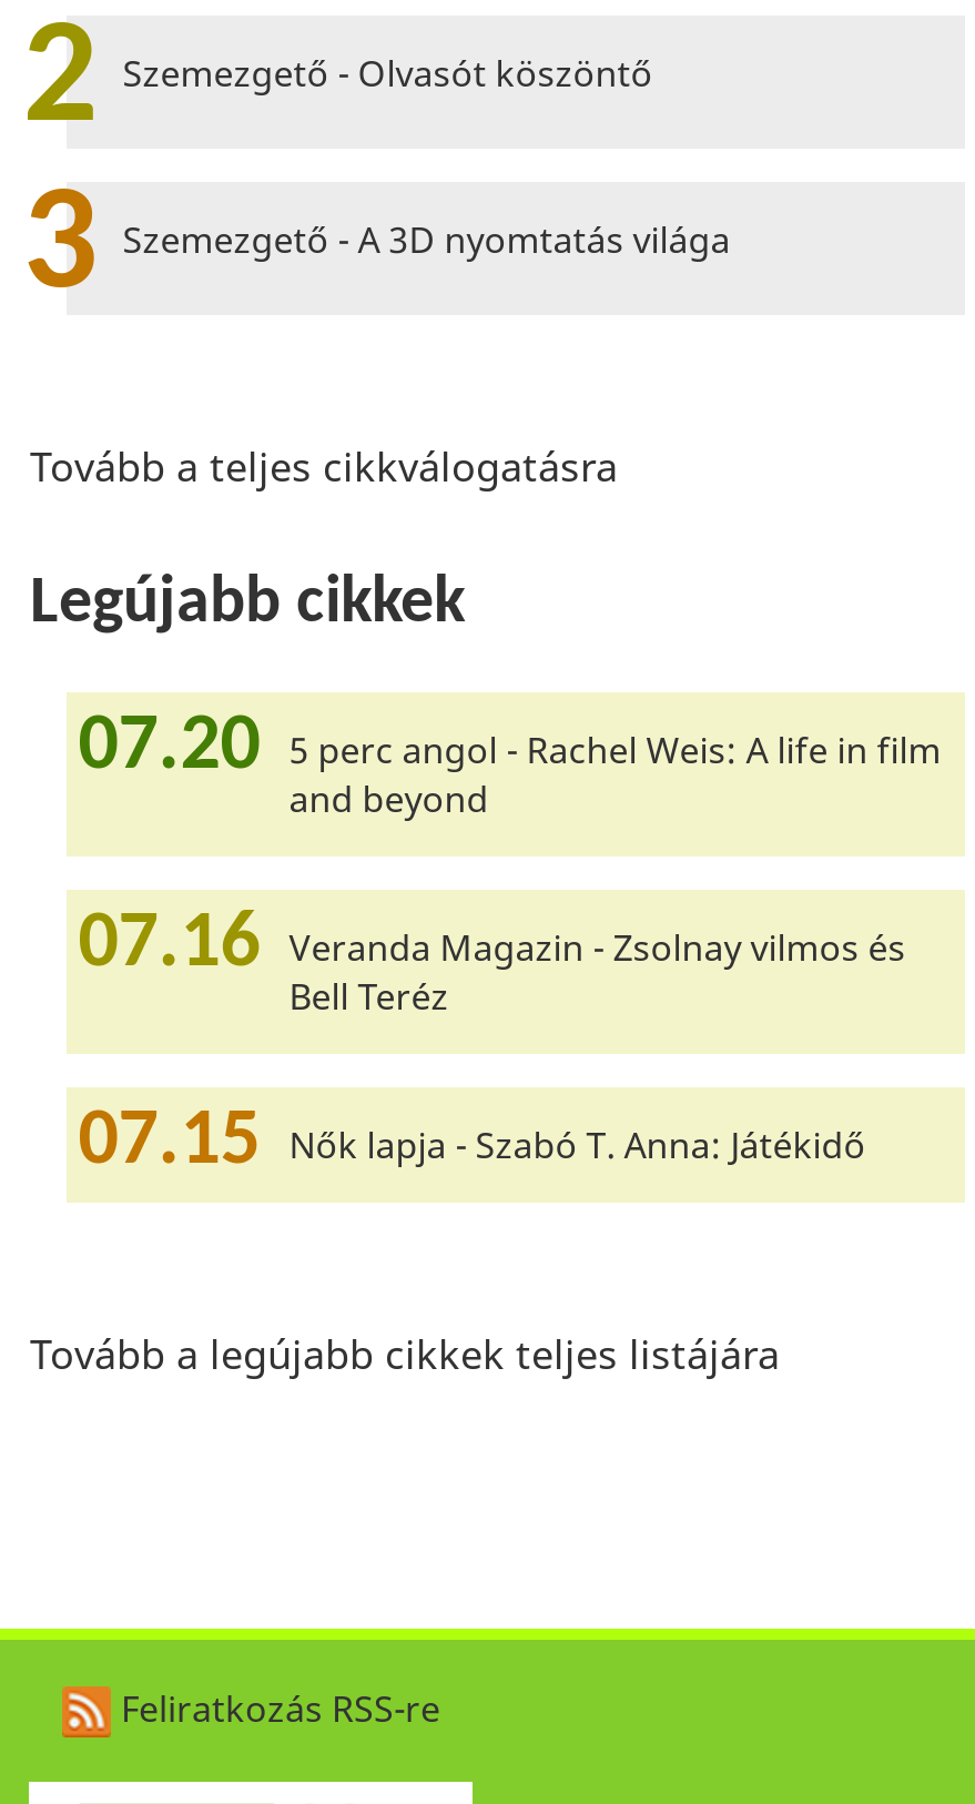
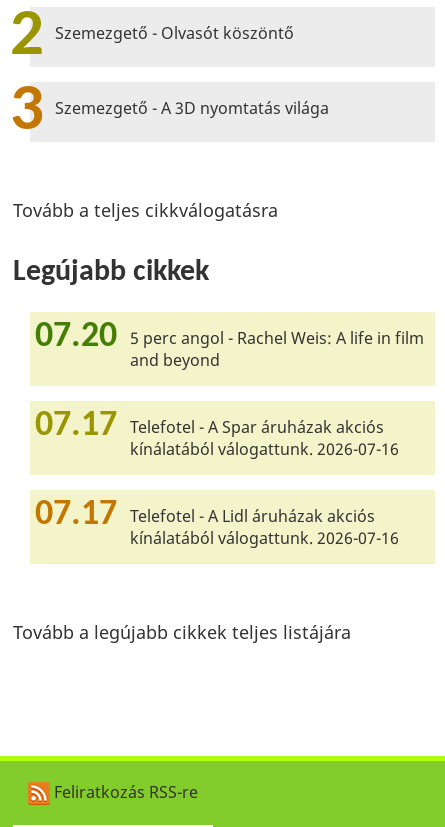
- 07.16 Veranda Magazin - Zsolnay vilmos és
- Bell Teréz
+ 07.17 Telefotel - A Spar áruházak akciós
+ kínálatából válogattunk. 2026-07-16

- 07.15 Nők lapja - Szabó T. Anna: Játékidő
+ 07.17 Telefotel - A Lidl áruházak akciós
+ kínálatából válogattunk. 2026-07-16
